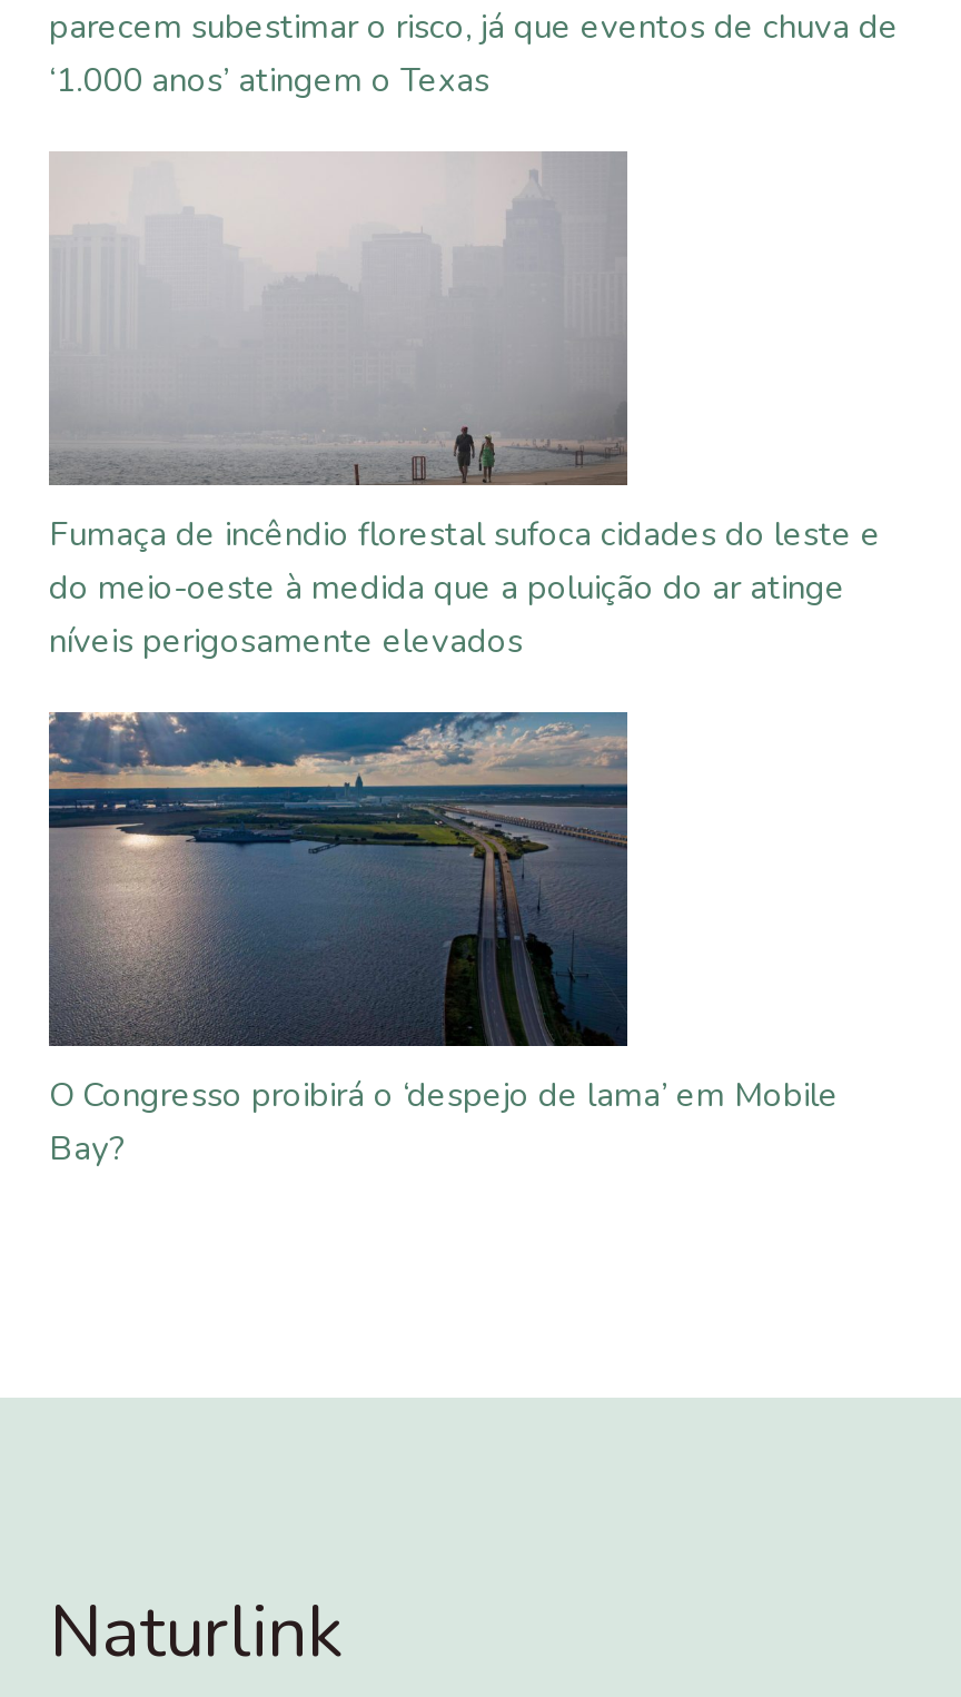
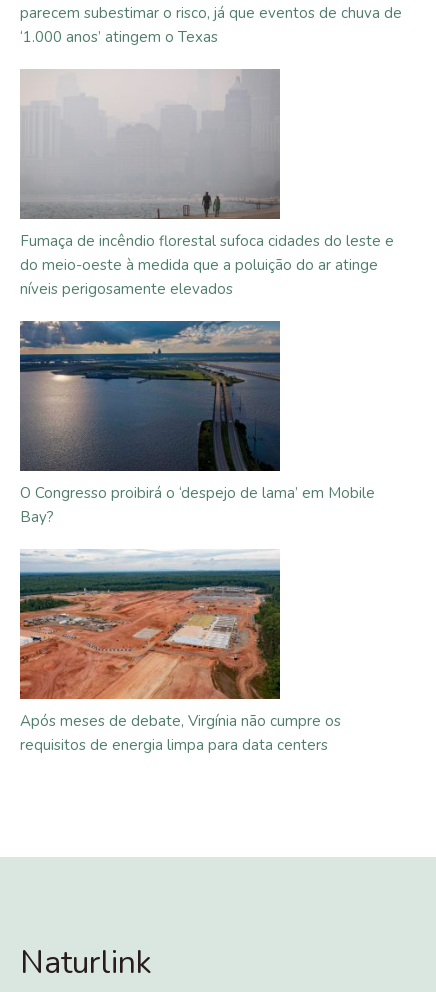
+ [image]
+ Após meses de debate, Virgínia não cumpre os
+ requisitos de energia limpa para data centers
